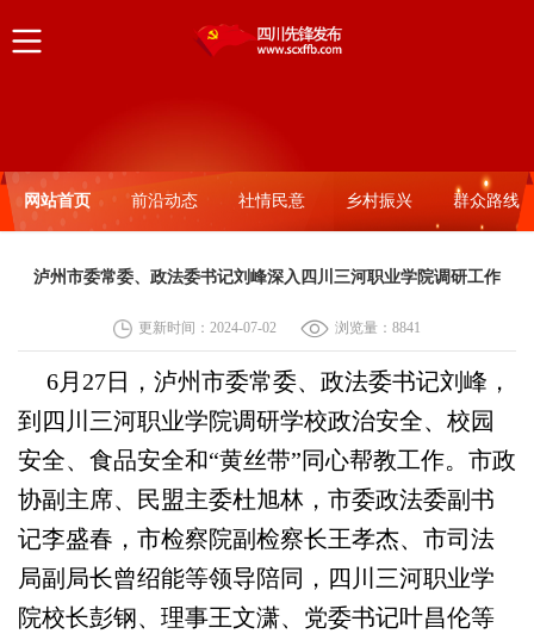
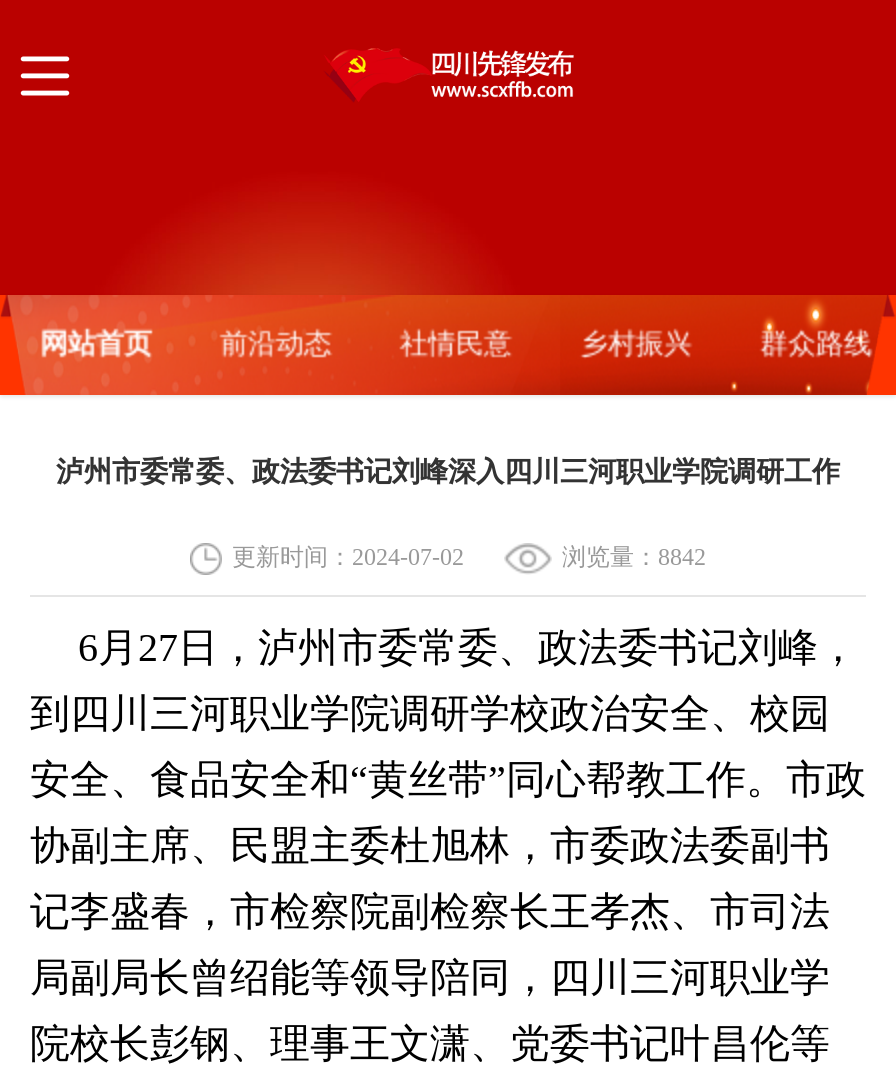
- 浏览量：8841
+ 浏览量：8842
